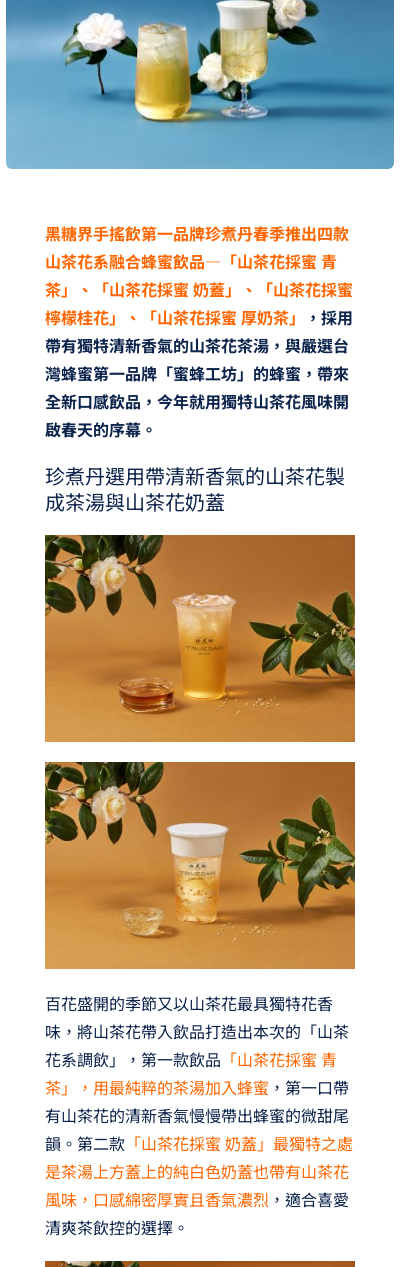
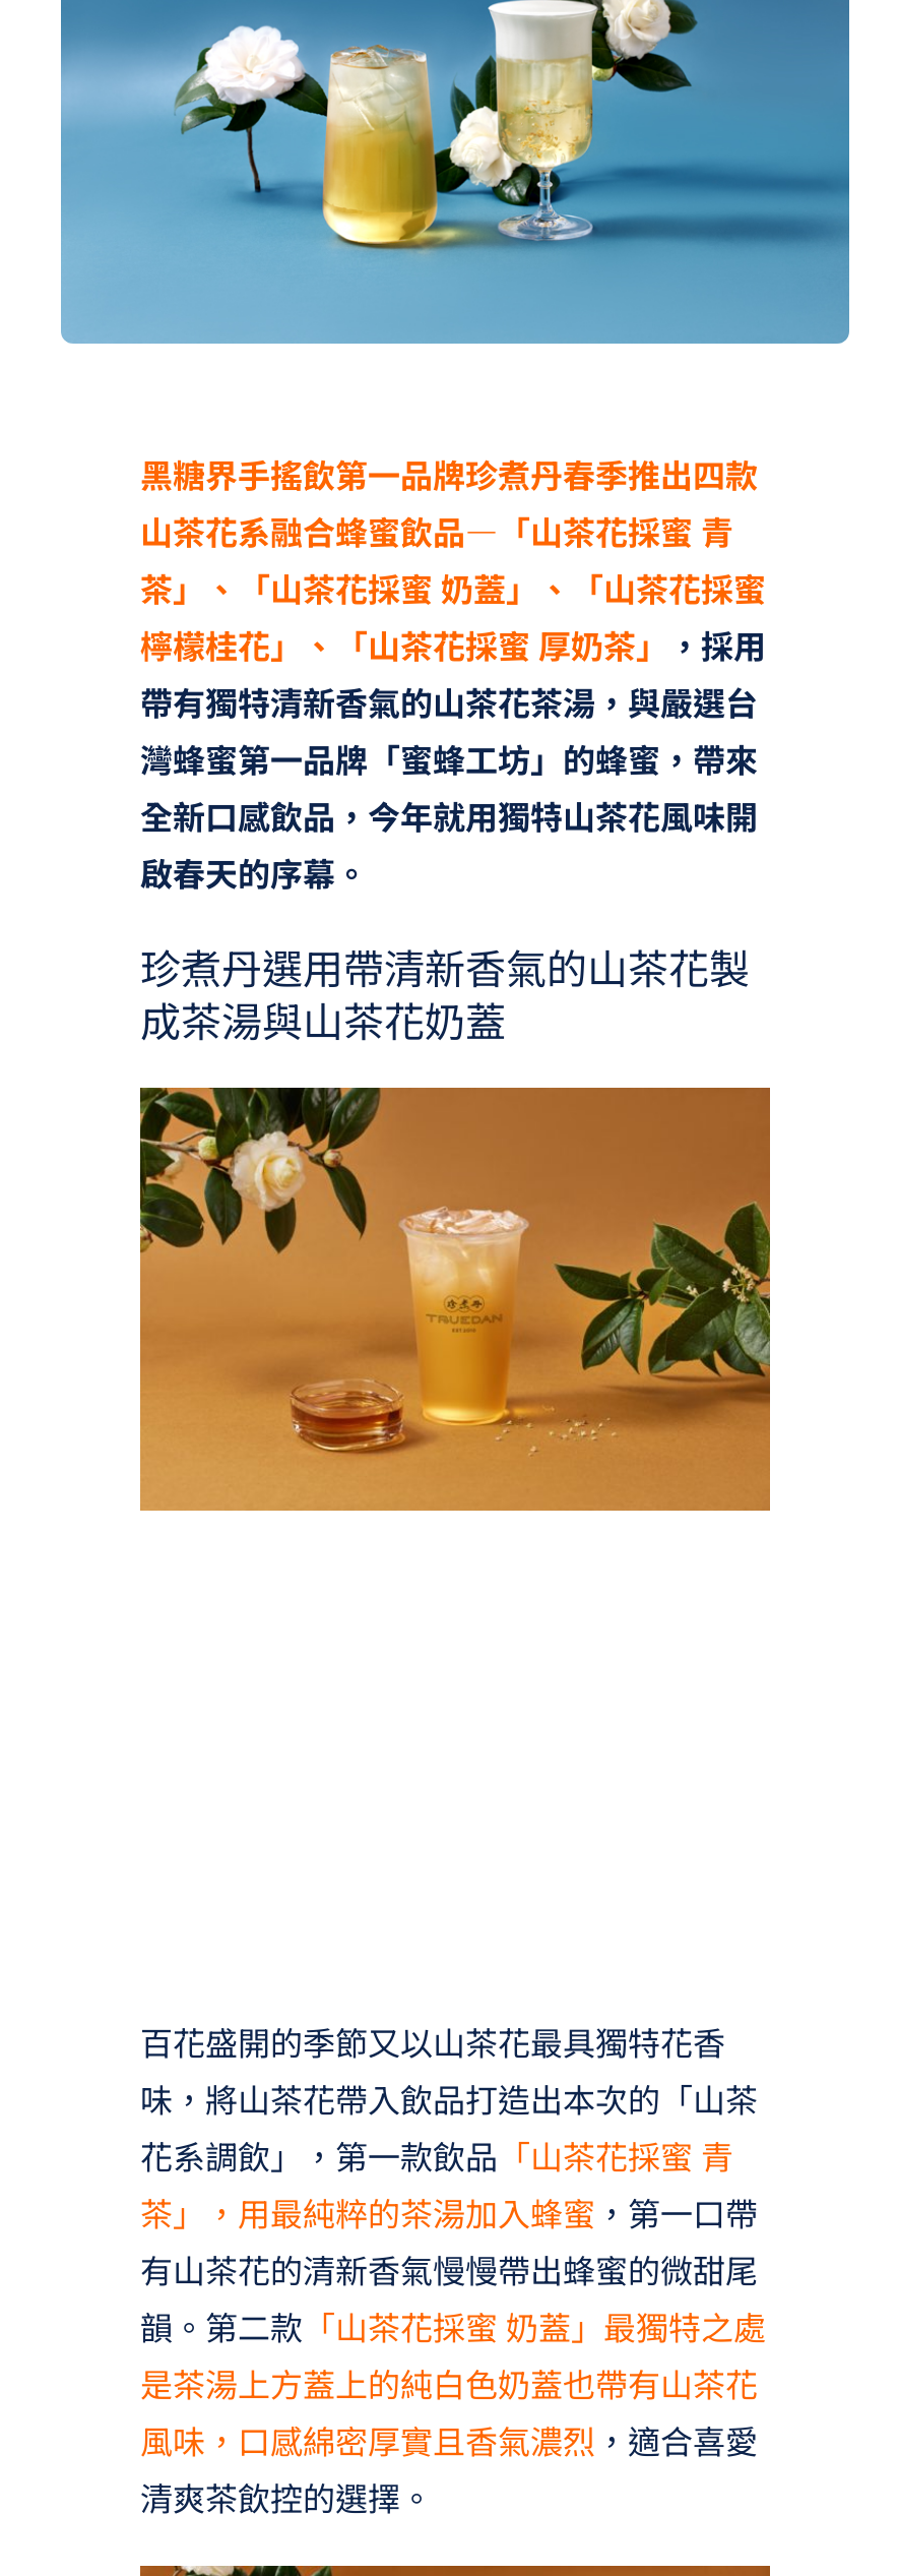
- [image]
